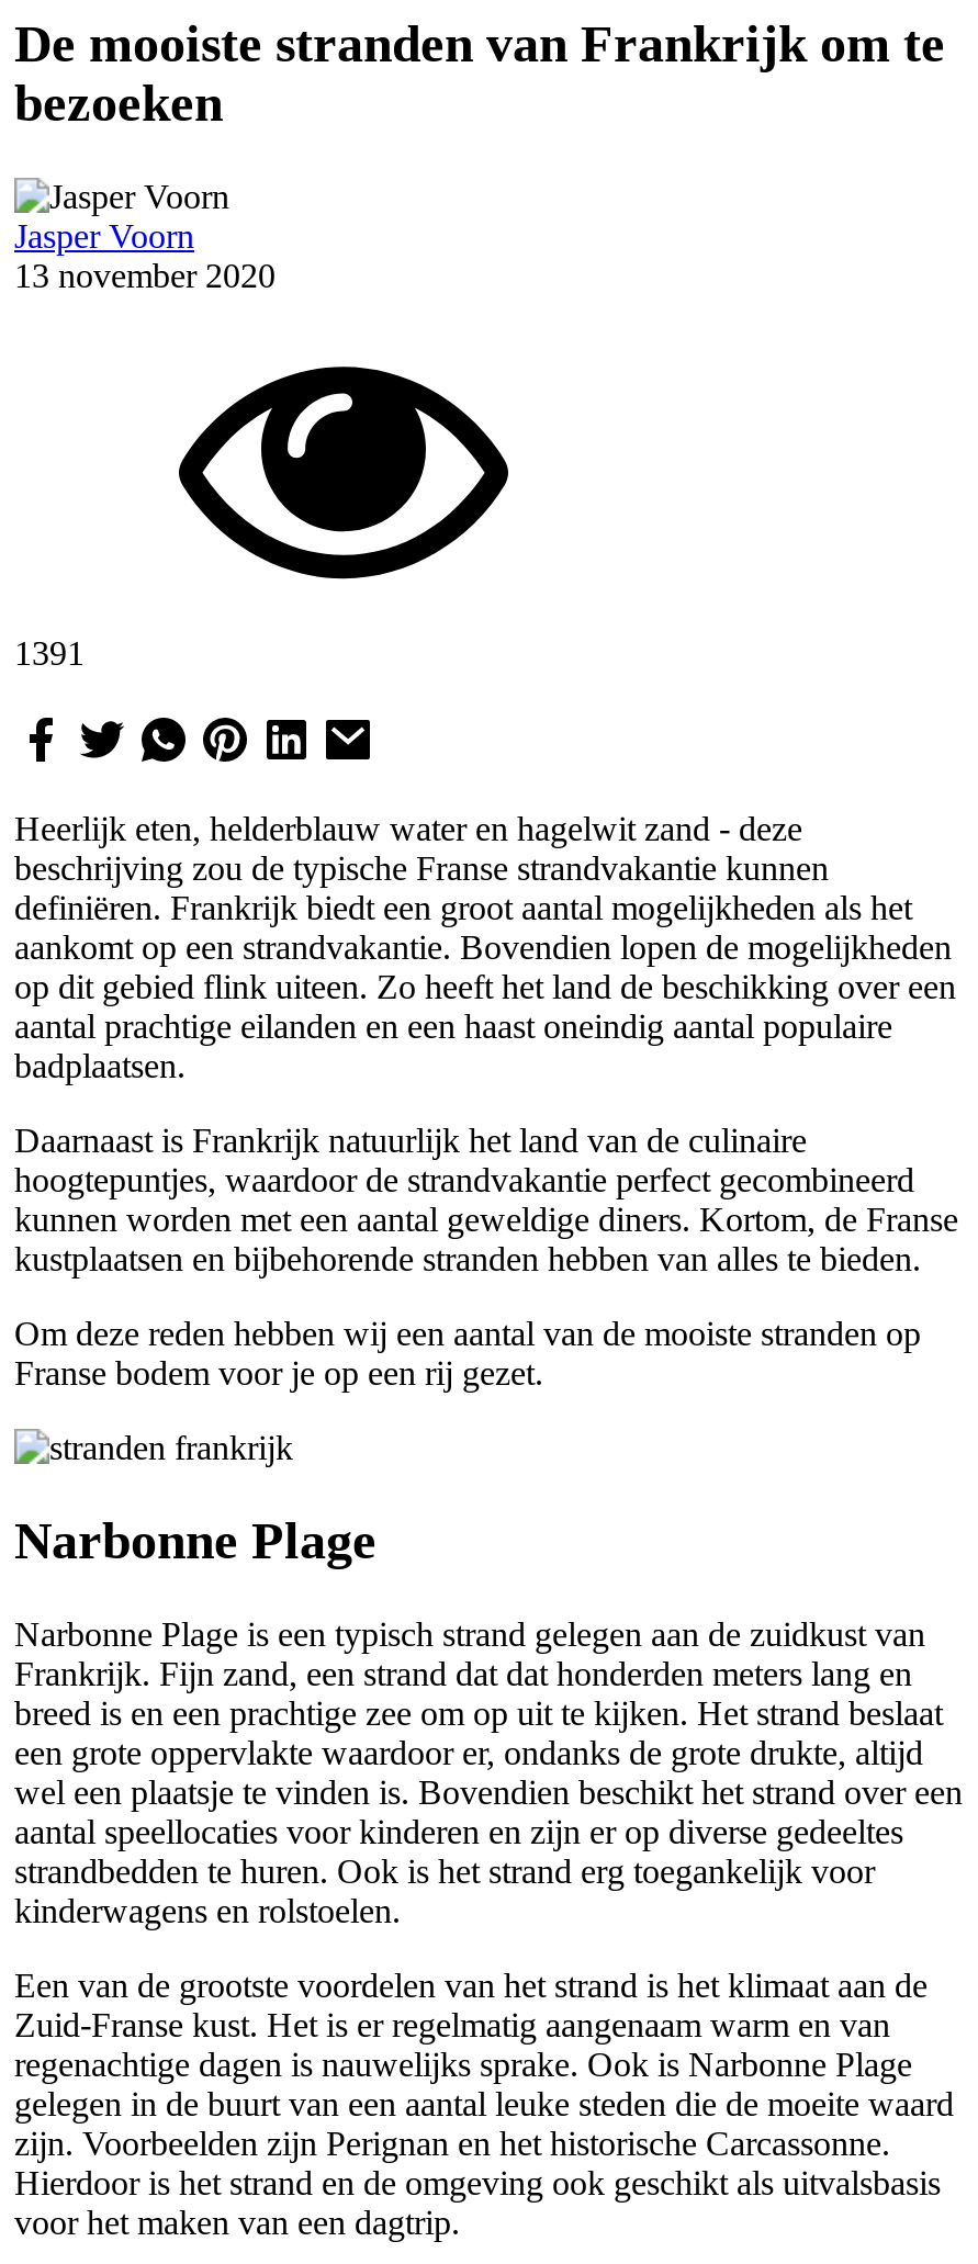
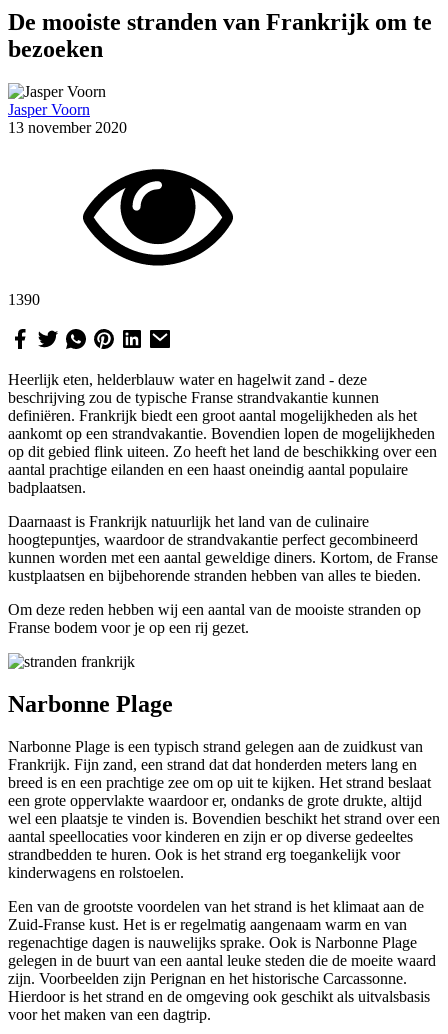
- 1391
+ 1390
